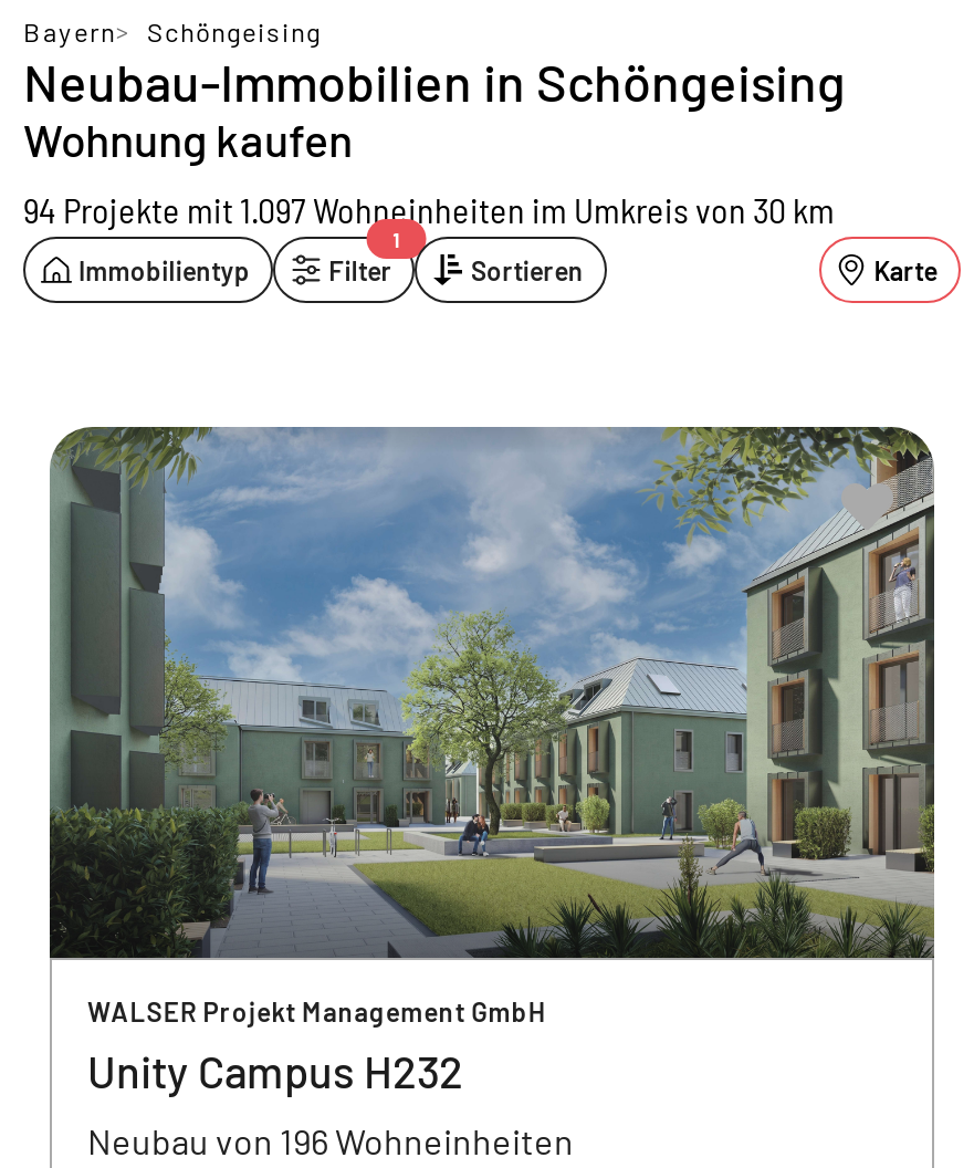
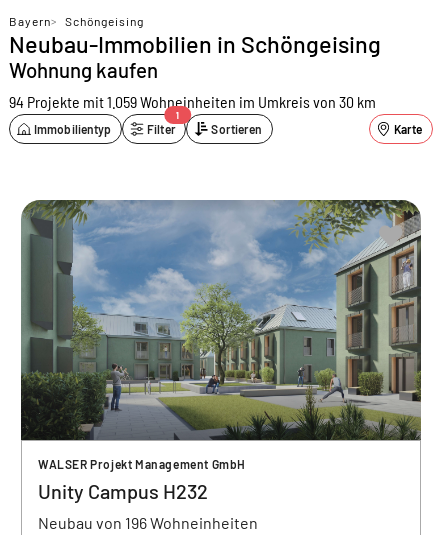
- 94 Projekte mit 1.097 Wohneinheiten im Umkreis von 30 km
+ 94 Projekte mit 1.059 Wohneinheiten im Umkreis von 30 km
